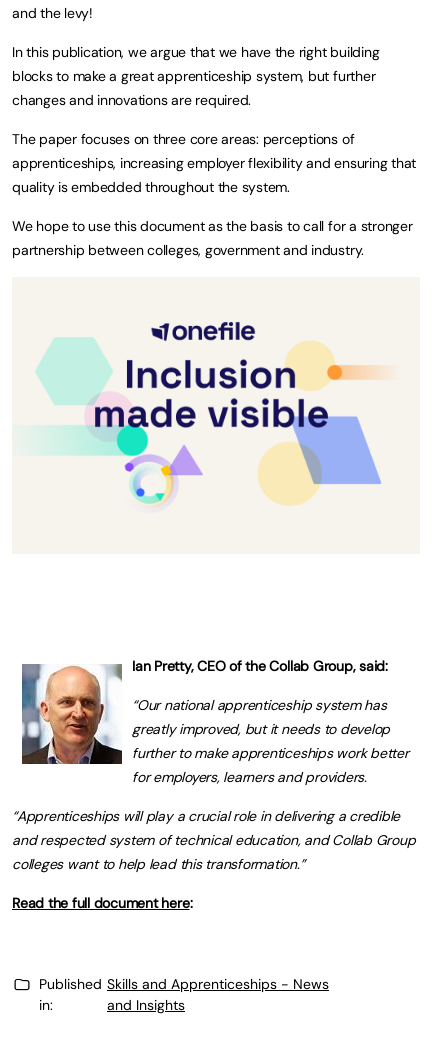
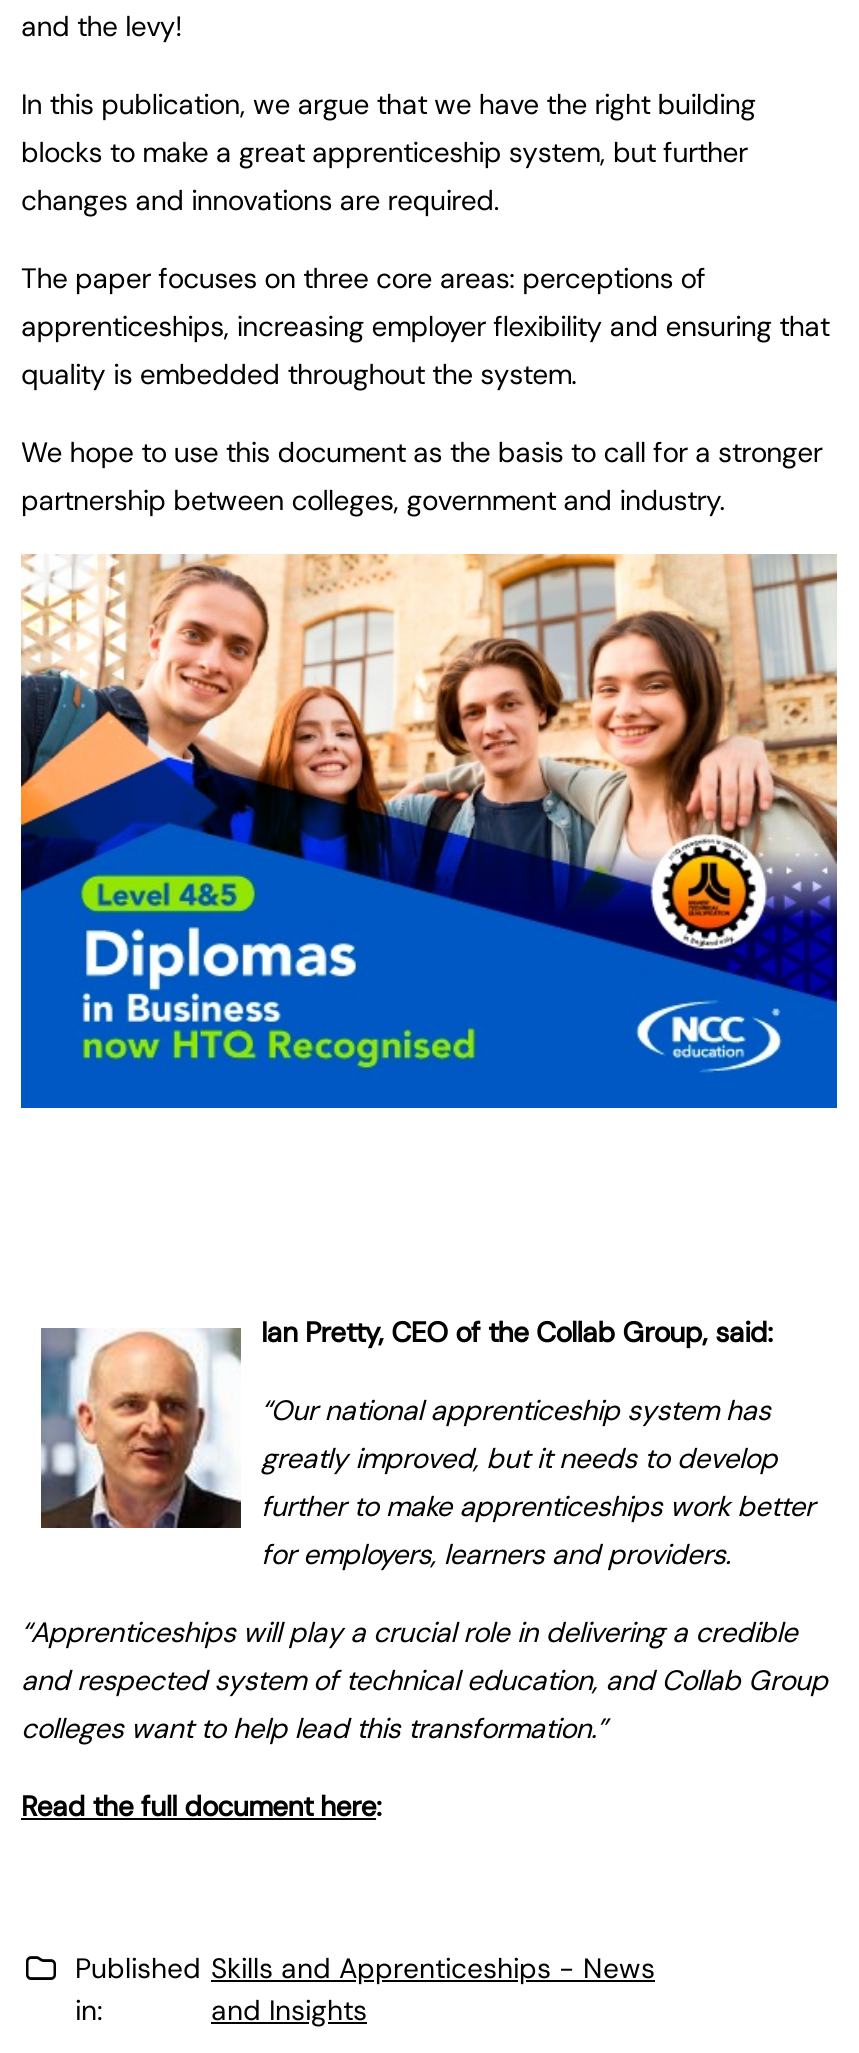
- [image]
+ [image]
